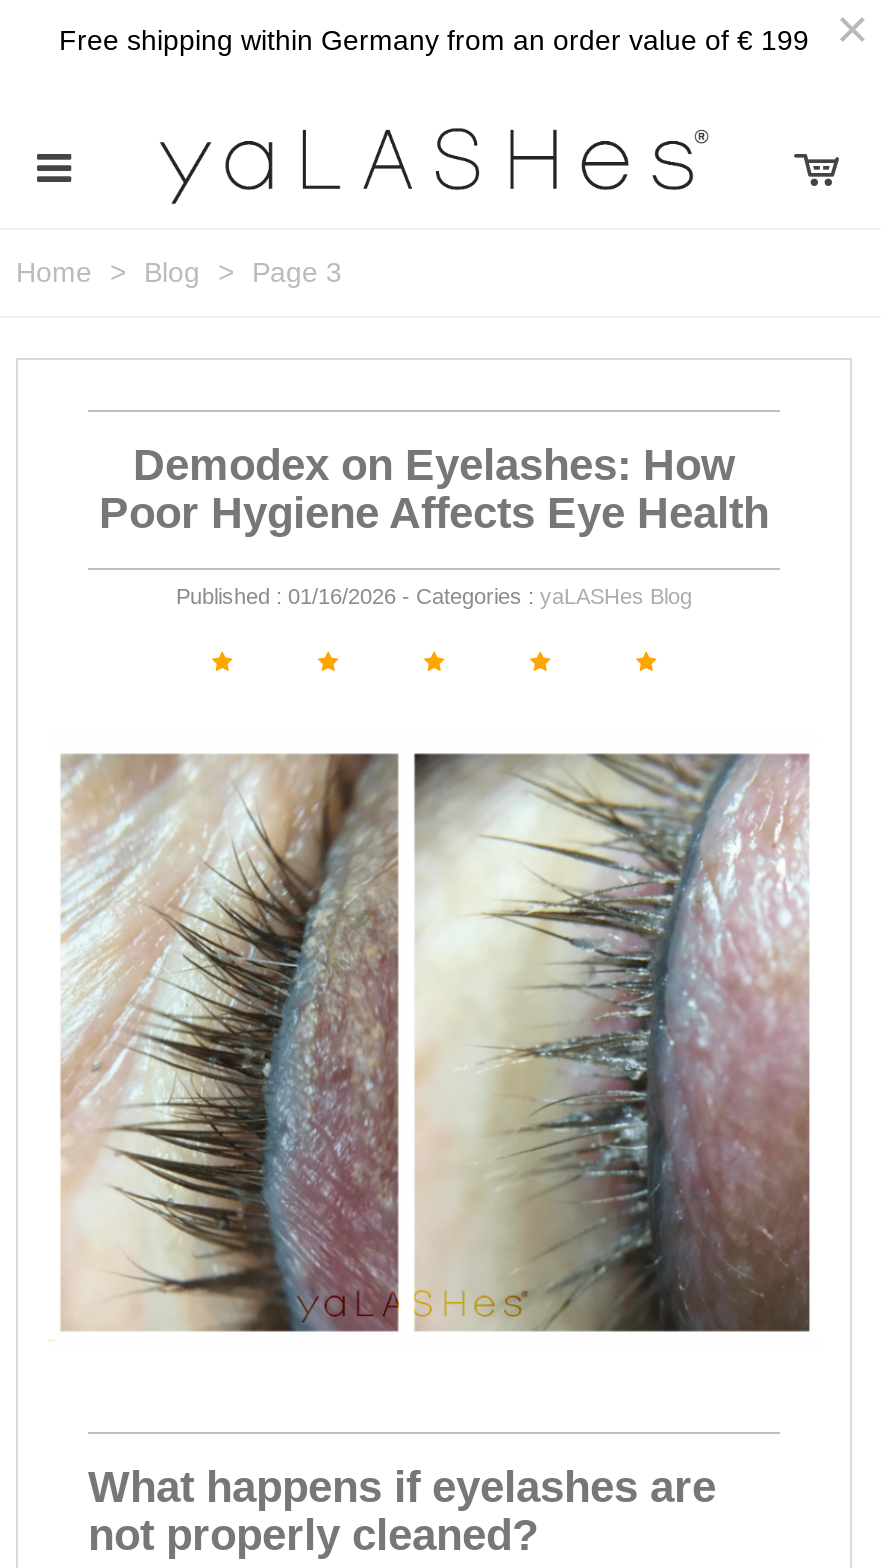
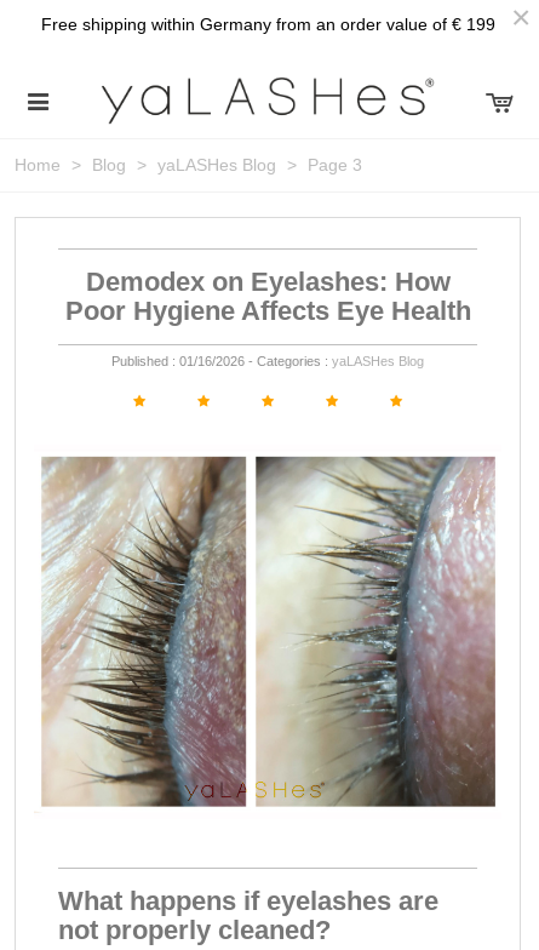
- Home > Blog > Page 3
+ Home > Blog > yaLASHes Blog > Page 3
